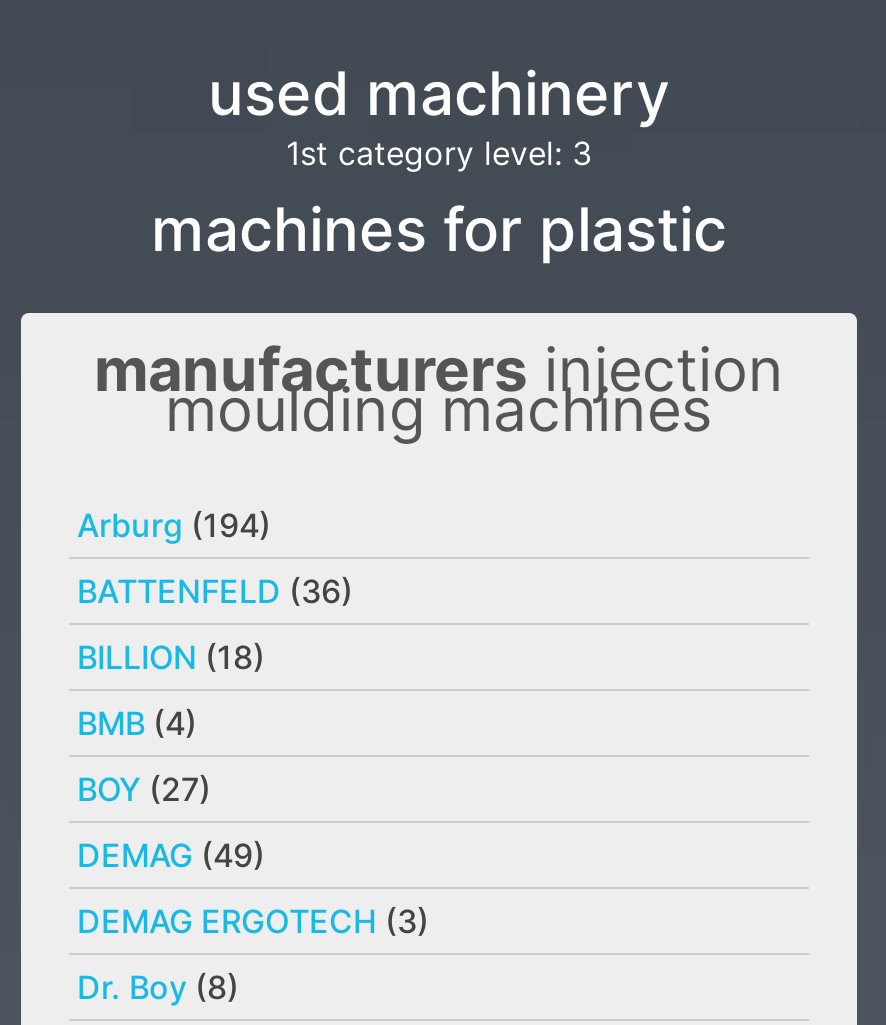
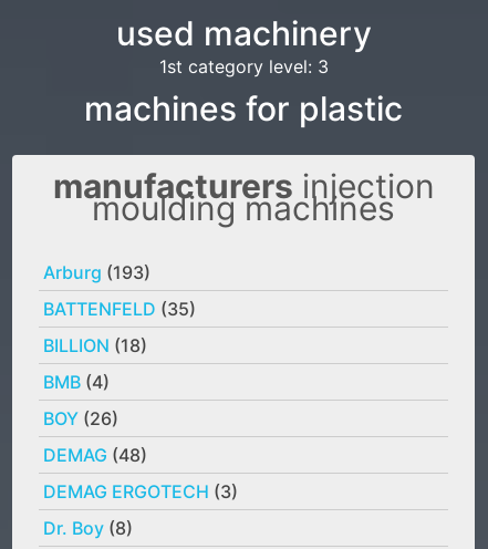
- Arburg (194)
+ Arburg (193)

- BATTENFELD (36)
+ BATTENFELD (35)

- BOY (27)
+ BOY (26)

- DEMAG (49)
+ DEMAG (48)
